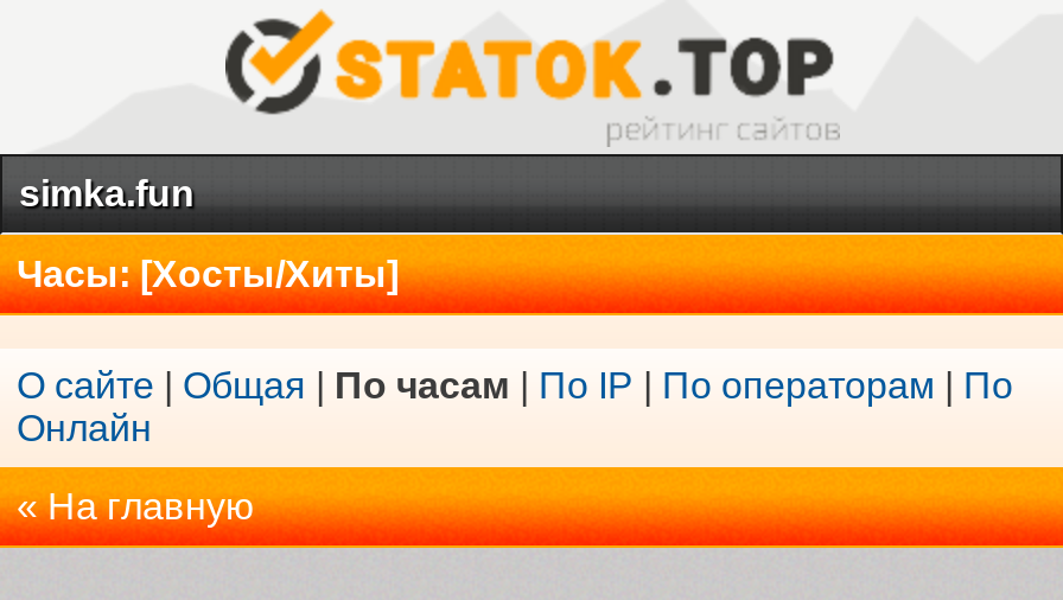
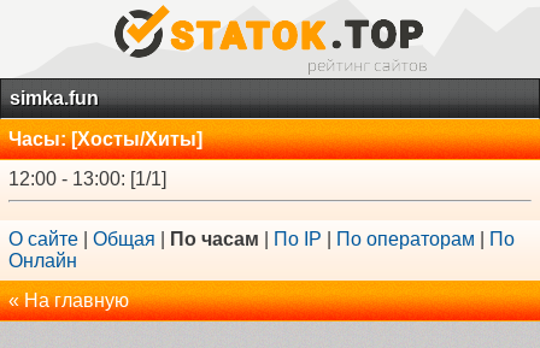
+ 12:00 - 13:00: [1/1]
